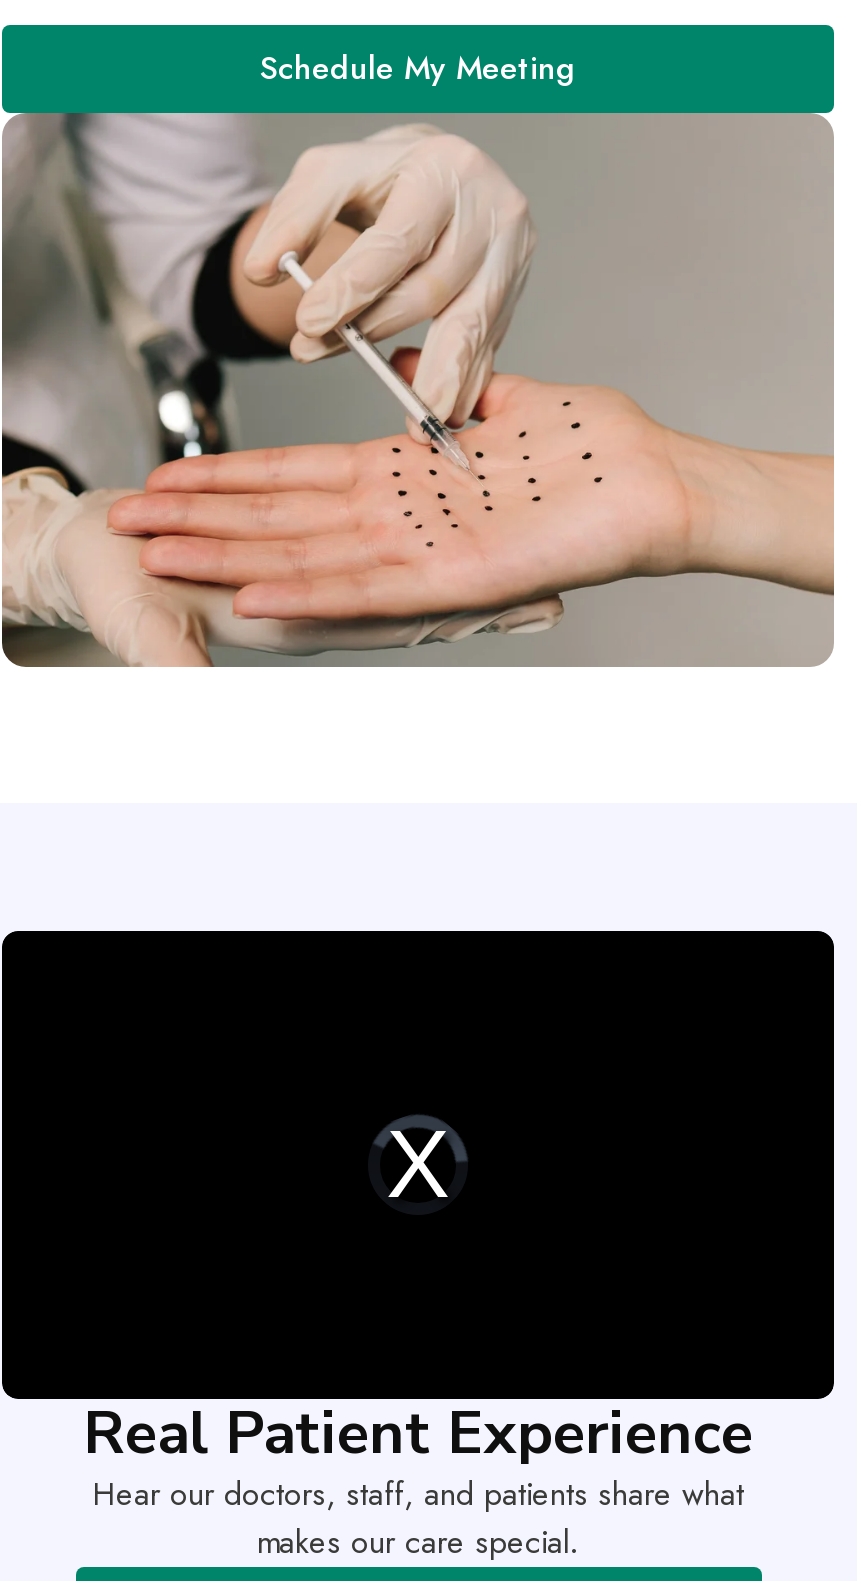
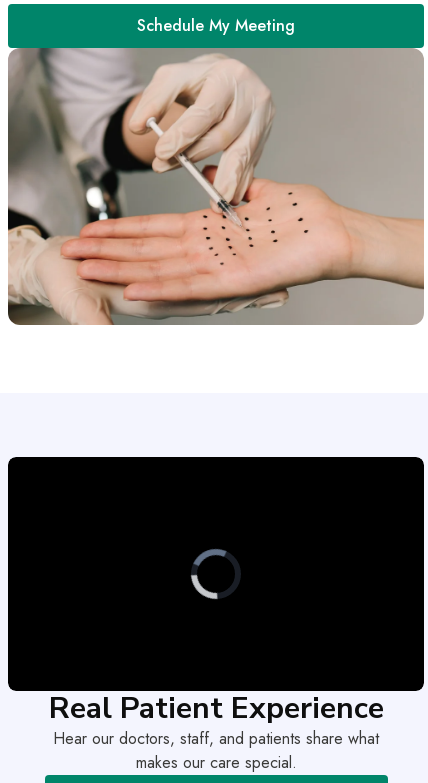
- [image]
+ [image]
